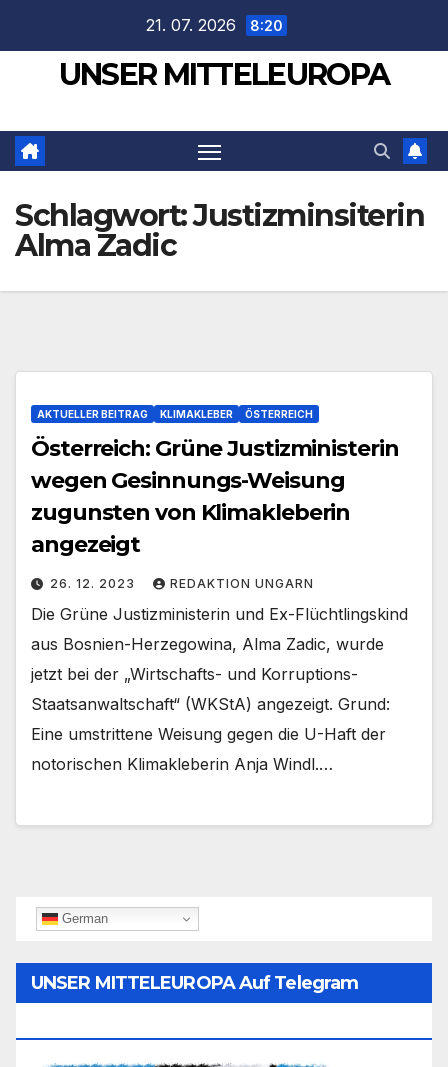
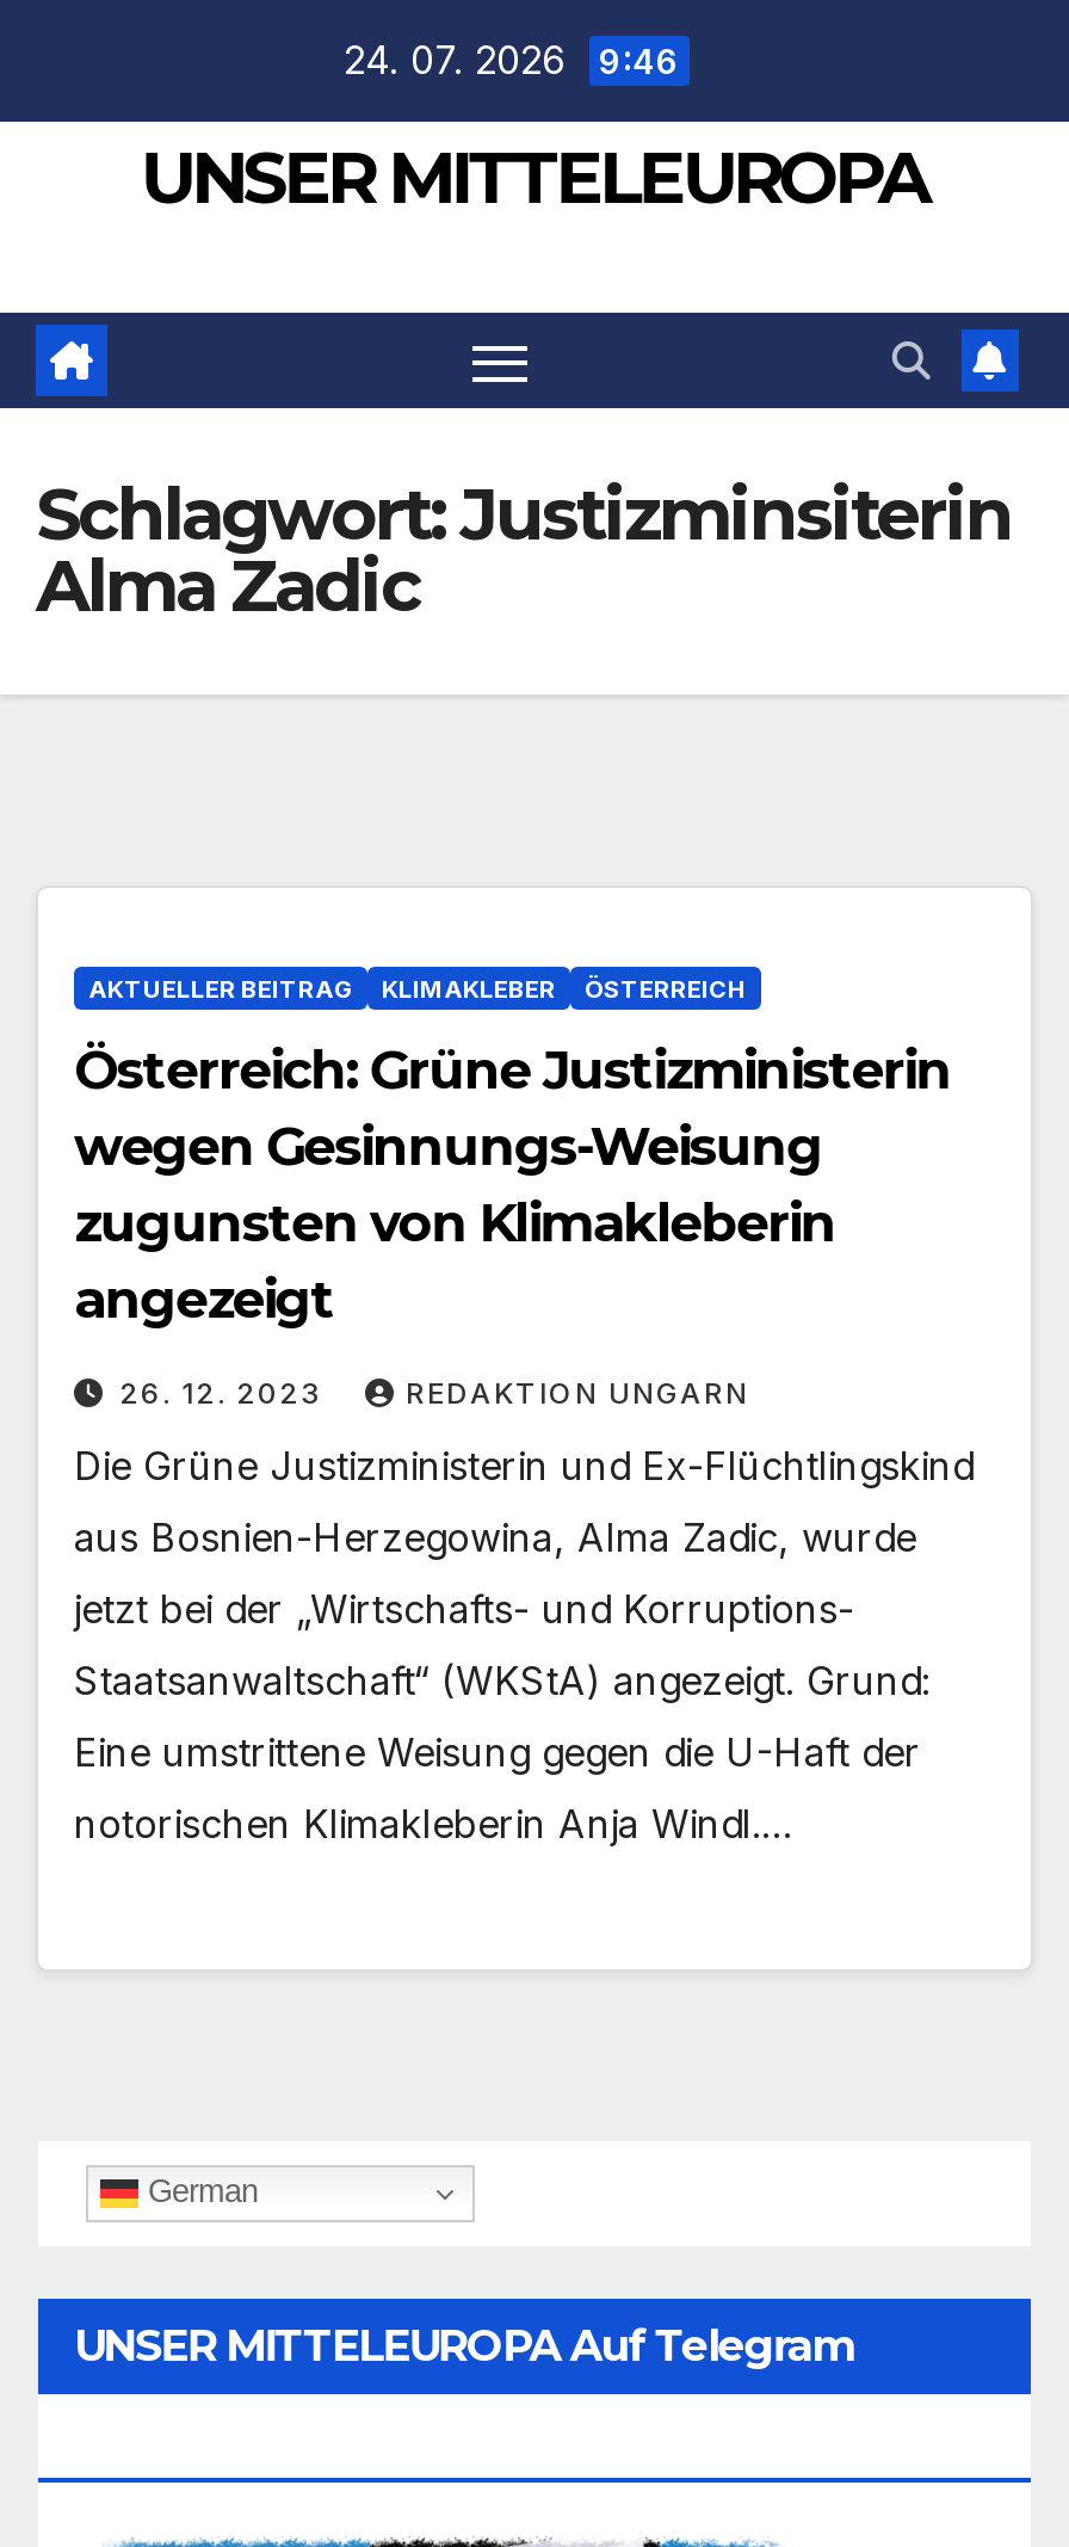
- 21. 07. 2026 8:20
+ 24. 07. 2026 9:46
